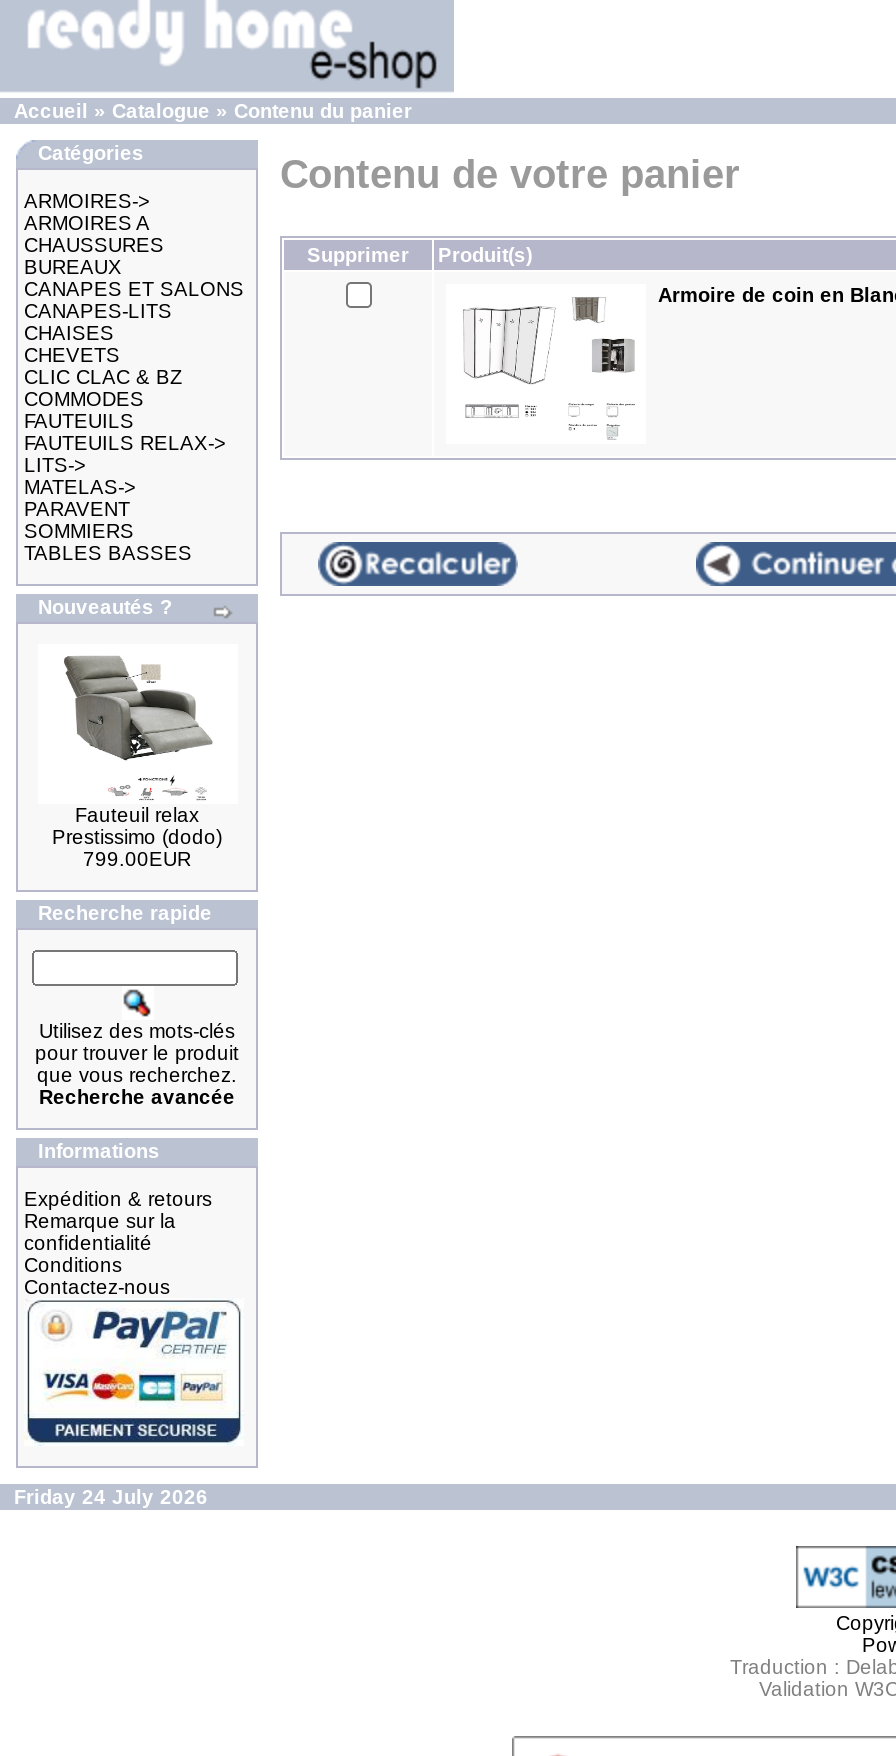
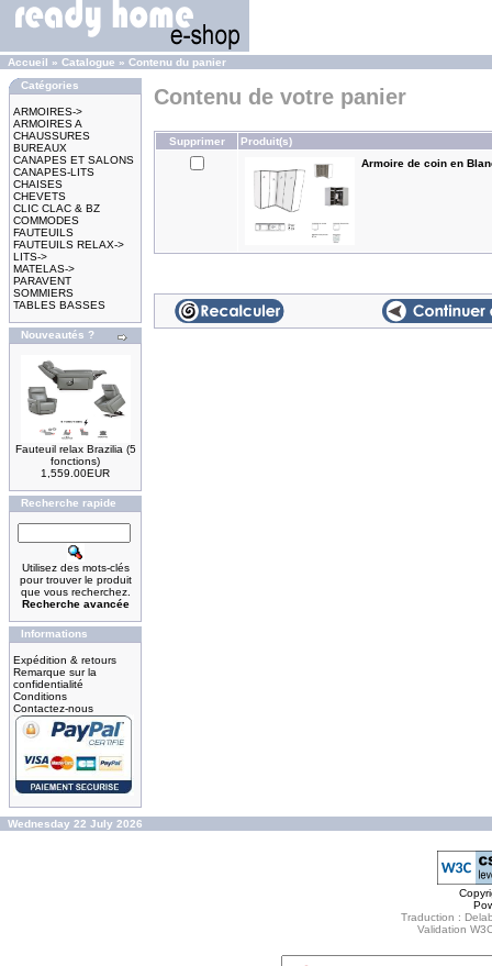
- [image]
- Fauteuil relax
- Prestissimo (dodo)
- 799.00EUR
+ [image]
+ Fauteuil relax Brazilia (5
+ fonctions)
+ 1,559.00EUR

- Friday 24 July 2026
+ Wednesday 22 July 2026
